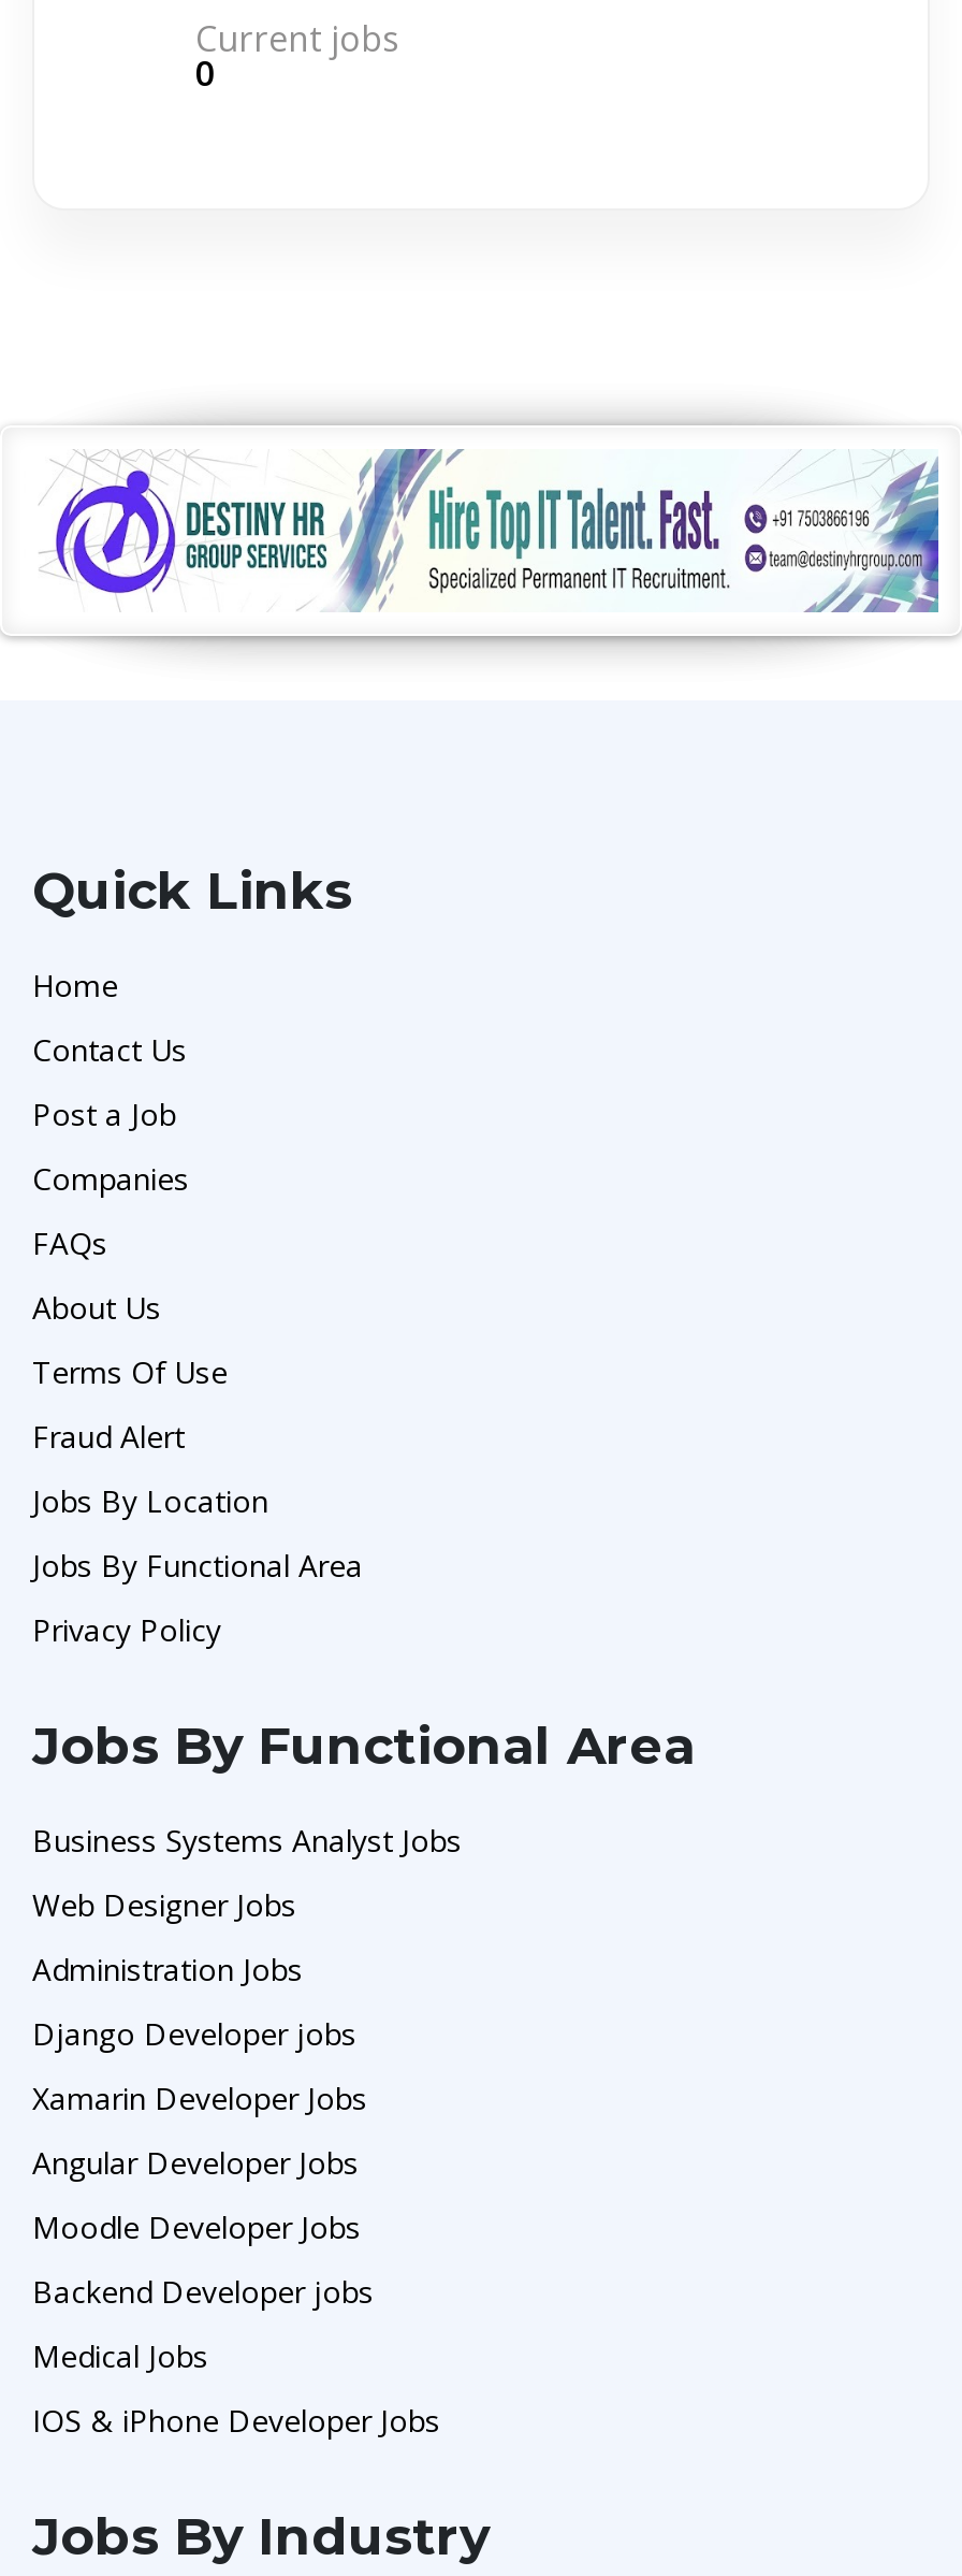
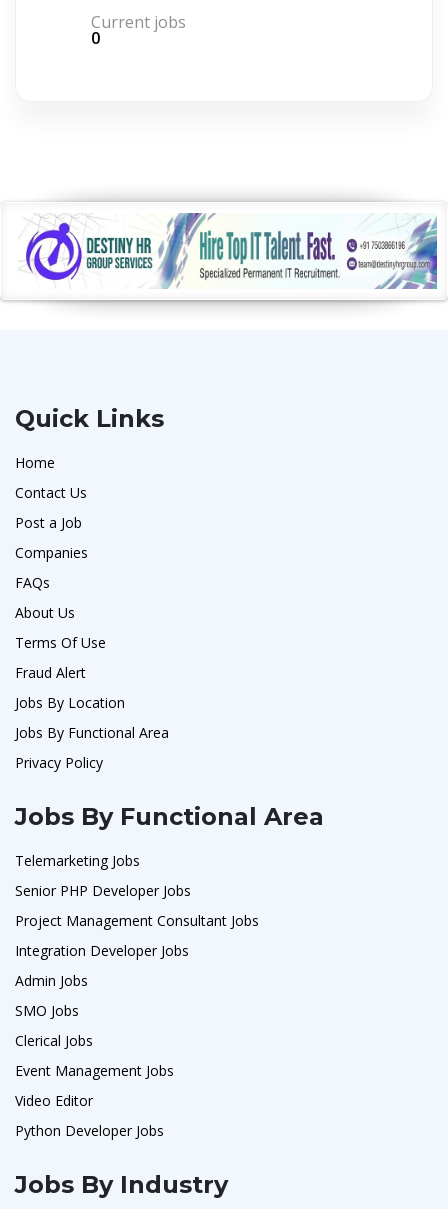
- Business Systems Analyst Jobs
+ Telemarketing Jobs

- Web Designer Jobs
+ Senior PHP Developer Jobs

- Administration Jobs
+ Project Management Consultant Jobs

- Django Developer jobs
+ Integration Developer Jobs

- Xamarin Developer Jobs
+ Admin Jobs

- Angular Developer Jobs
+ SMO Jobs

- Moodle Developer Jobs
+ Clerical Jobs

- Backend Developer jobs
+ Event Management Jobs

- Medical Jobs
+ Video Editor

- IOS & iPhone Developer Jobs
+ Python Developer Jobs
